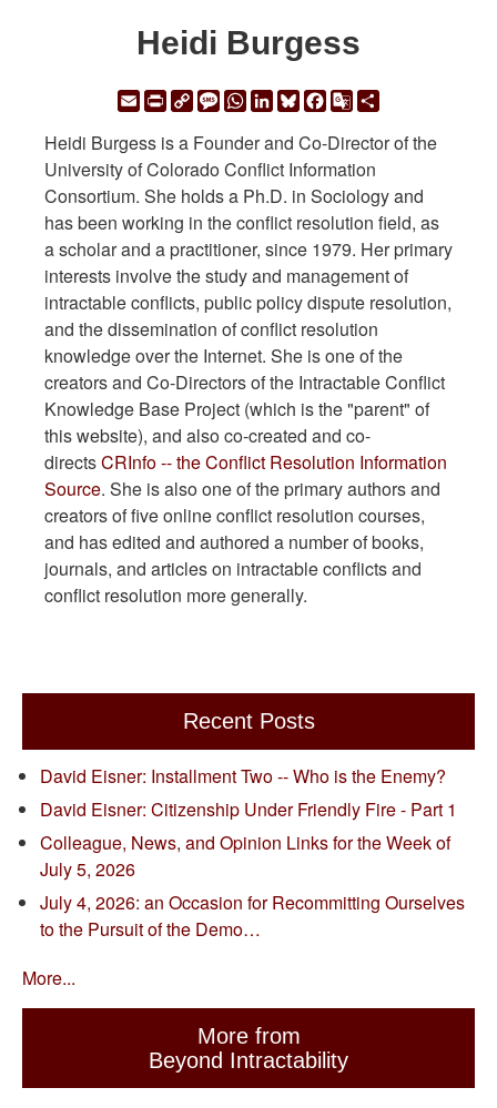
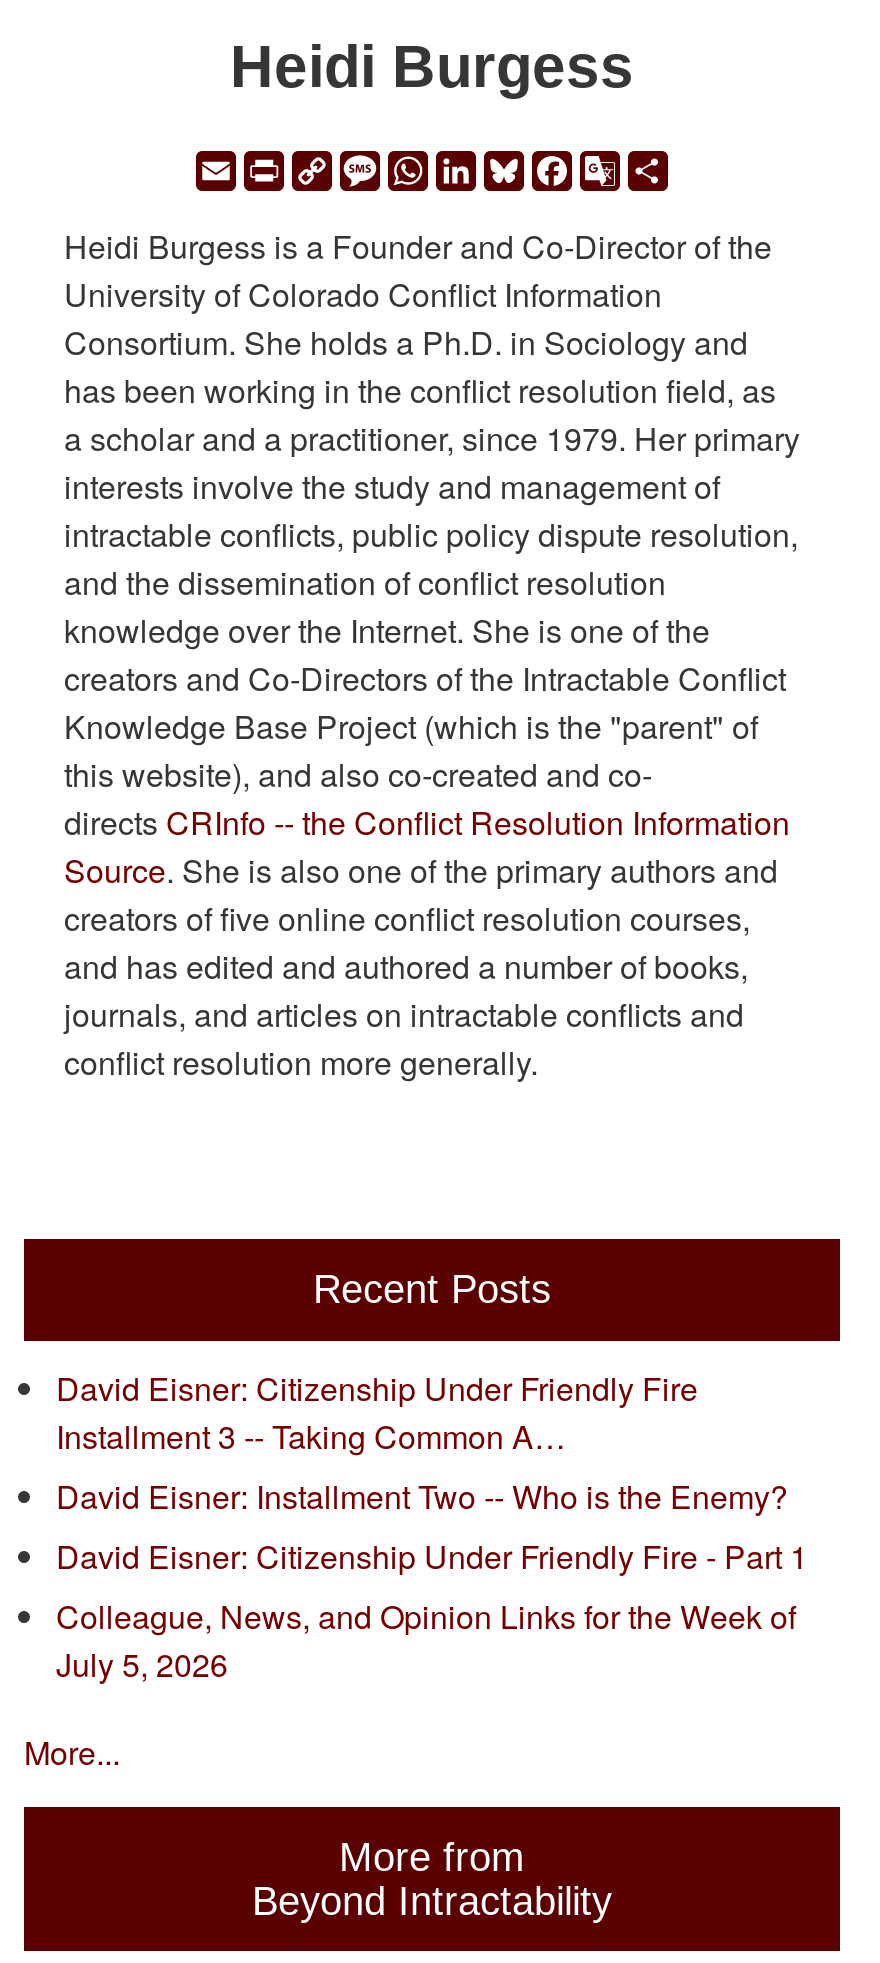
+ David Eisner: Citizenship Under Friendly Fire
+ Installment 3 -- Taking Common A…

moved down: David Eisner: Installment Two -- Who is the Enemy? | David Eisner: Citizenship Under Friendly Fire - Part 1 | Colleague, News, and Opinion Links for the Week of | July 5, 2026

- July 4, 2026: an Occasion for Recommitting Ourselves
- to the Pursuit of the Demo…
